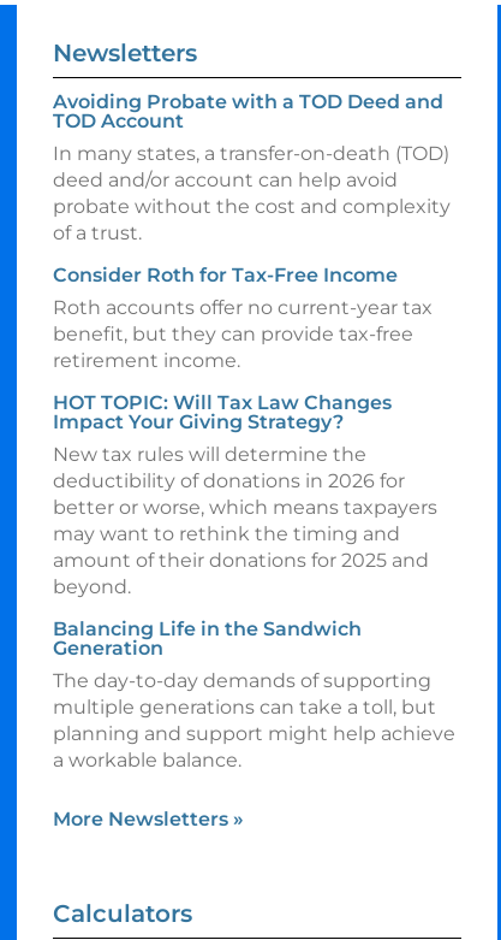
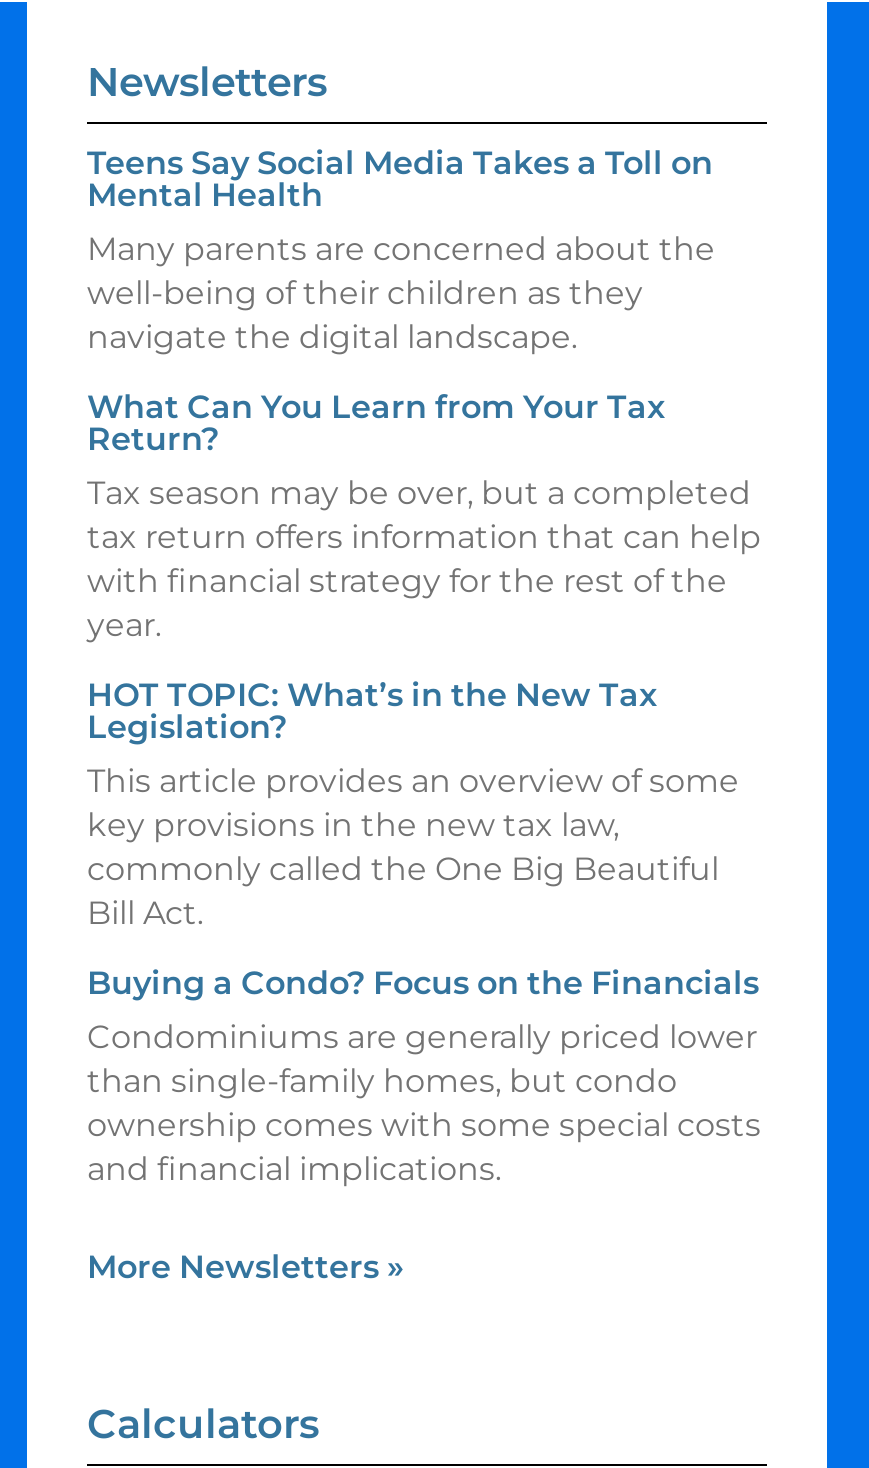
- Avoiding Probate with a TOD Deed and
- TOD Account
- In many states, a transfer-on-death (TOD)
- deed and/or account can help avoid
- probate without the cost and complexity
- of a trust.
+ Teens Say Social Media Takes a Toll on
+ Mental Health
+ Many parents are concerned about the
+ well-being of their children as they
+ navigate the digital landscape.

- Consider Roth for Tax-Free Income
- Roth accounts offer no current-year tax
- benefit, but they can provide tax-free
- retirement income.
+ What Can You Learn from Your Tax
+ Return?
+ Tax season may be over, but a completed
+ tax return offers information that can help
+ with financial strategy for the rest of the
+ year.

- HOT TOPIC: Will Tax Law Changes
- Impact Your Giving Strategy?
- New tax rules will determine the
- deductibility of donations in 2026 for
- better or worse, which means taxpayers
- may want to rethink the timing and
- amount of their donations for 2025 and
- beyond.
+ HOT TOPIC: What’s in the New Tax
+ Legislation?
+ This article provides an overview of some
+ key provisions in the new tax law,
+ commonly called the One Big Beautiful
+ Bill Act.

- Balancing Life in the Sandwich
- Generation
- The day-to-day demands of supporting
- multiple generations can take a toll, but
- planning and support might help achieve
- a workable balance.
+ Buying a Condo? Focus on the Financials
+ Condominiums are generally priced lower
+ than single-family homes, but condo
+ ownership comes with some special costs
+ and financial implications.
